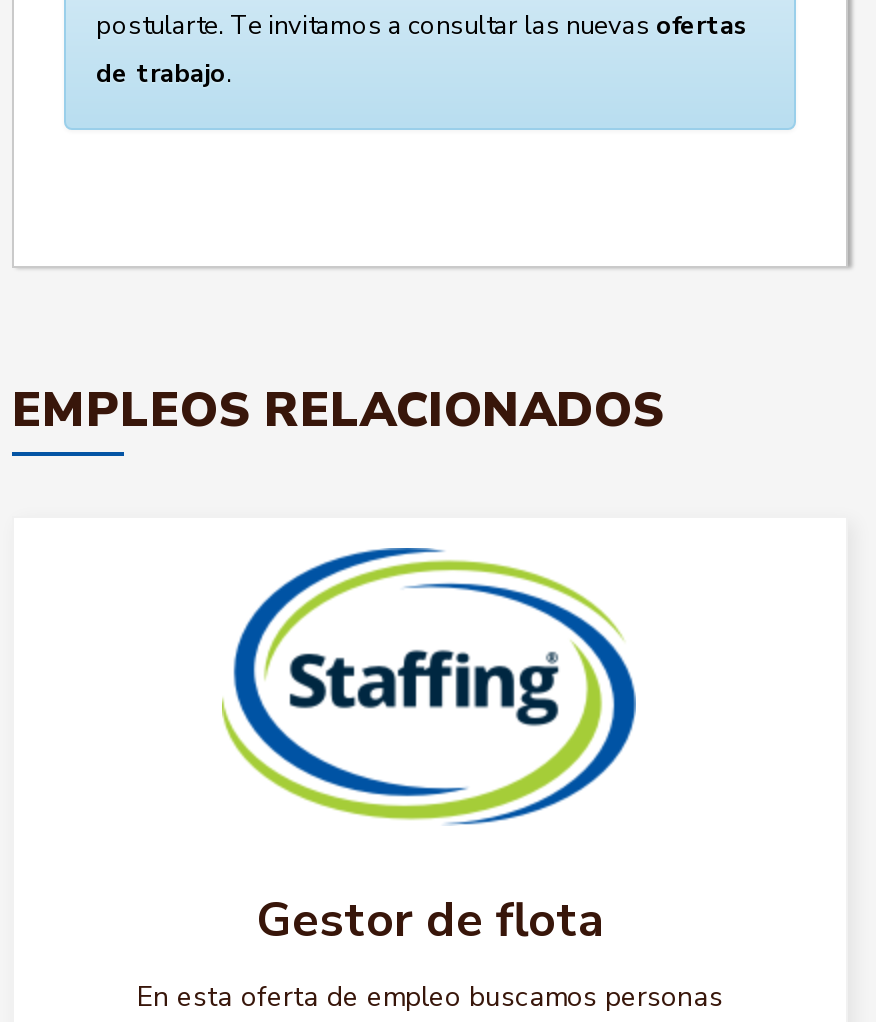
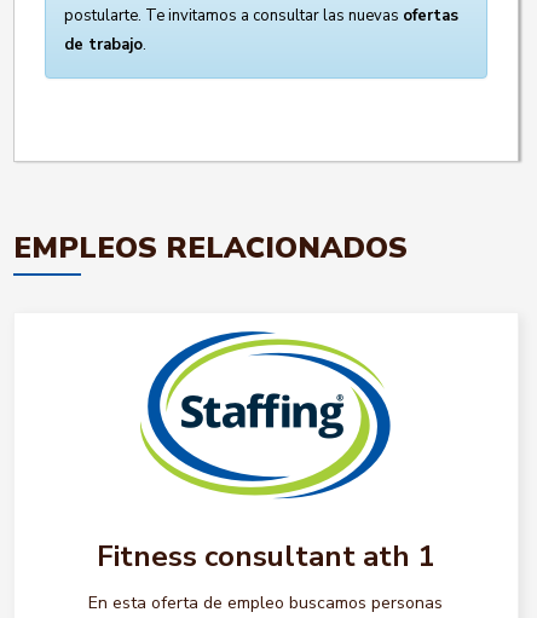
- Gestor de flota
+ Fitness consultant ath 1
